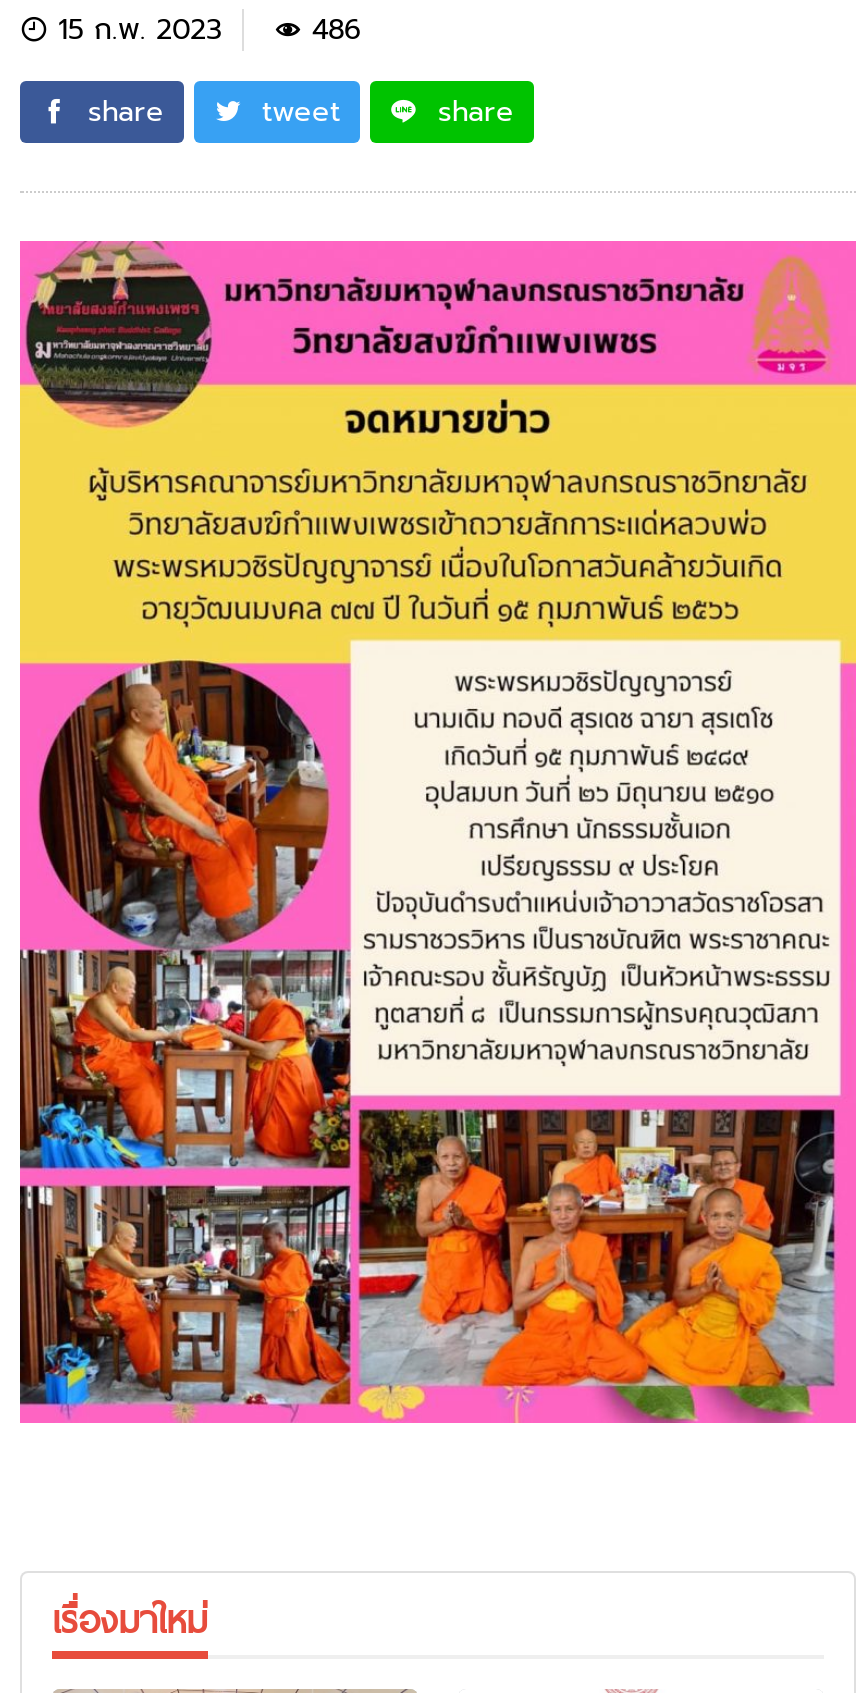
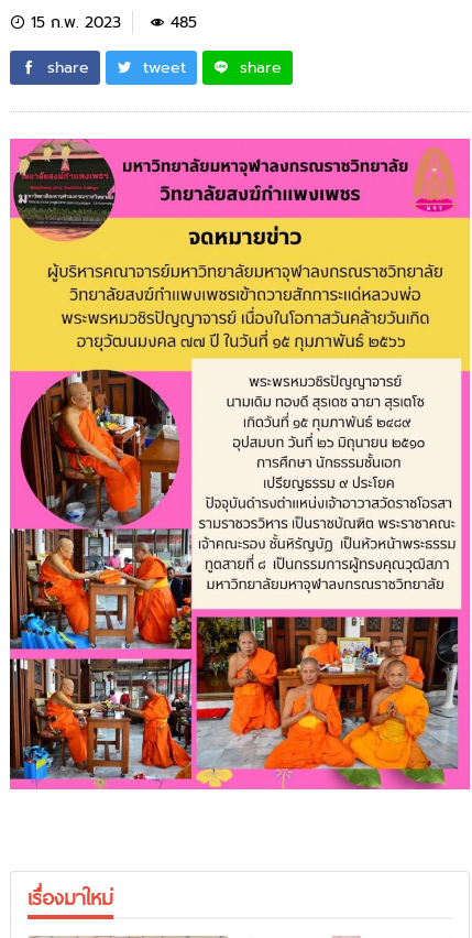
- 15 ก.พ. 2023 486
+ 15 ก.พ. 2023 485
